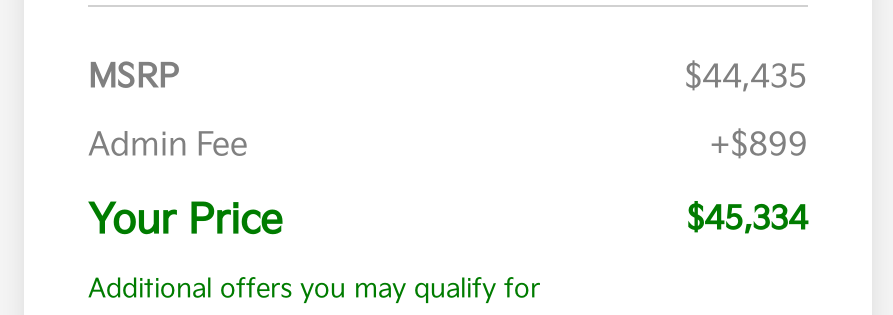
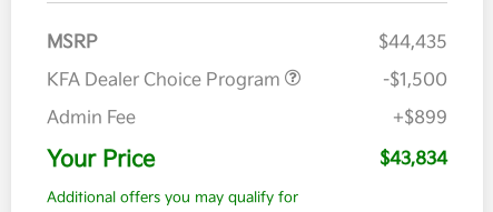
+ KFA Dealer Choice Program
+ -$1,500

- $45,334
+ $43,834
